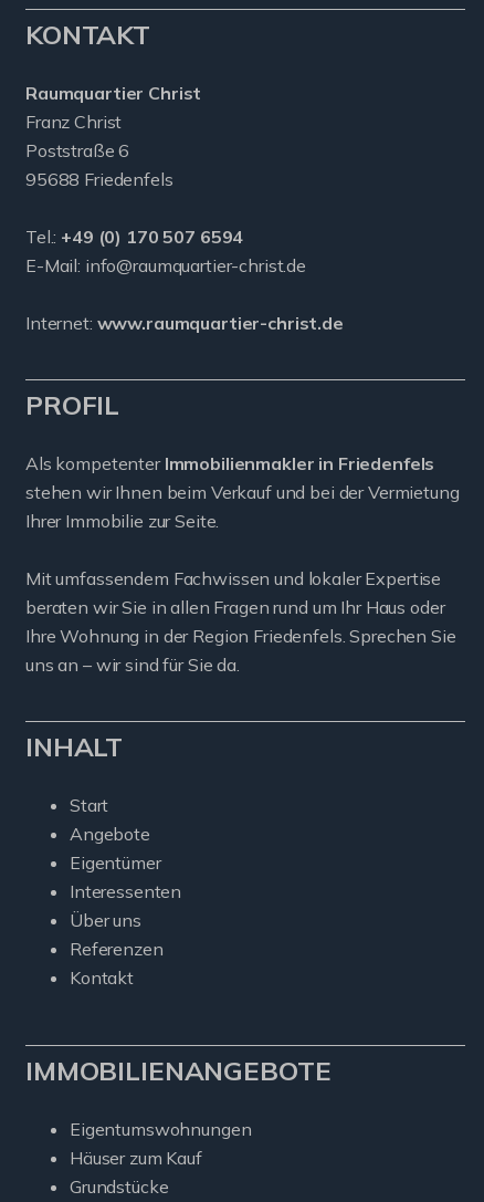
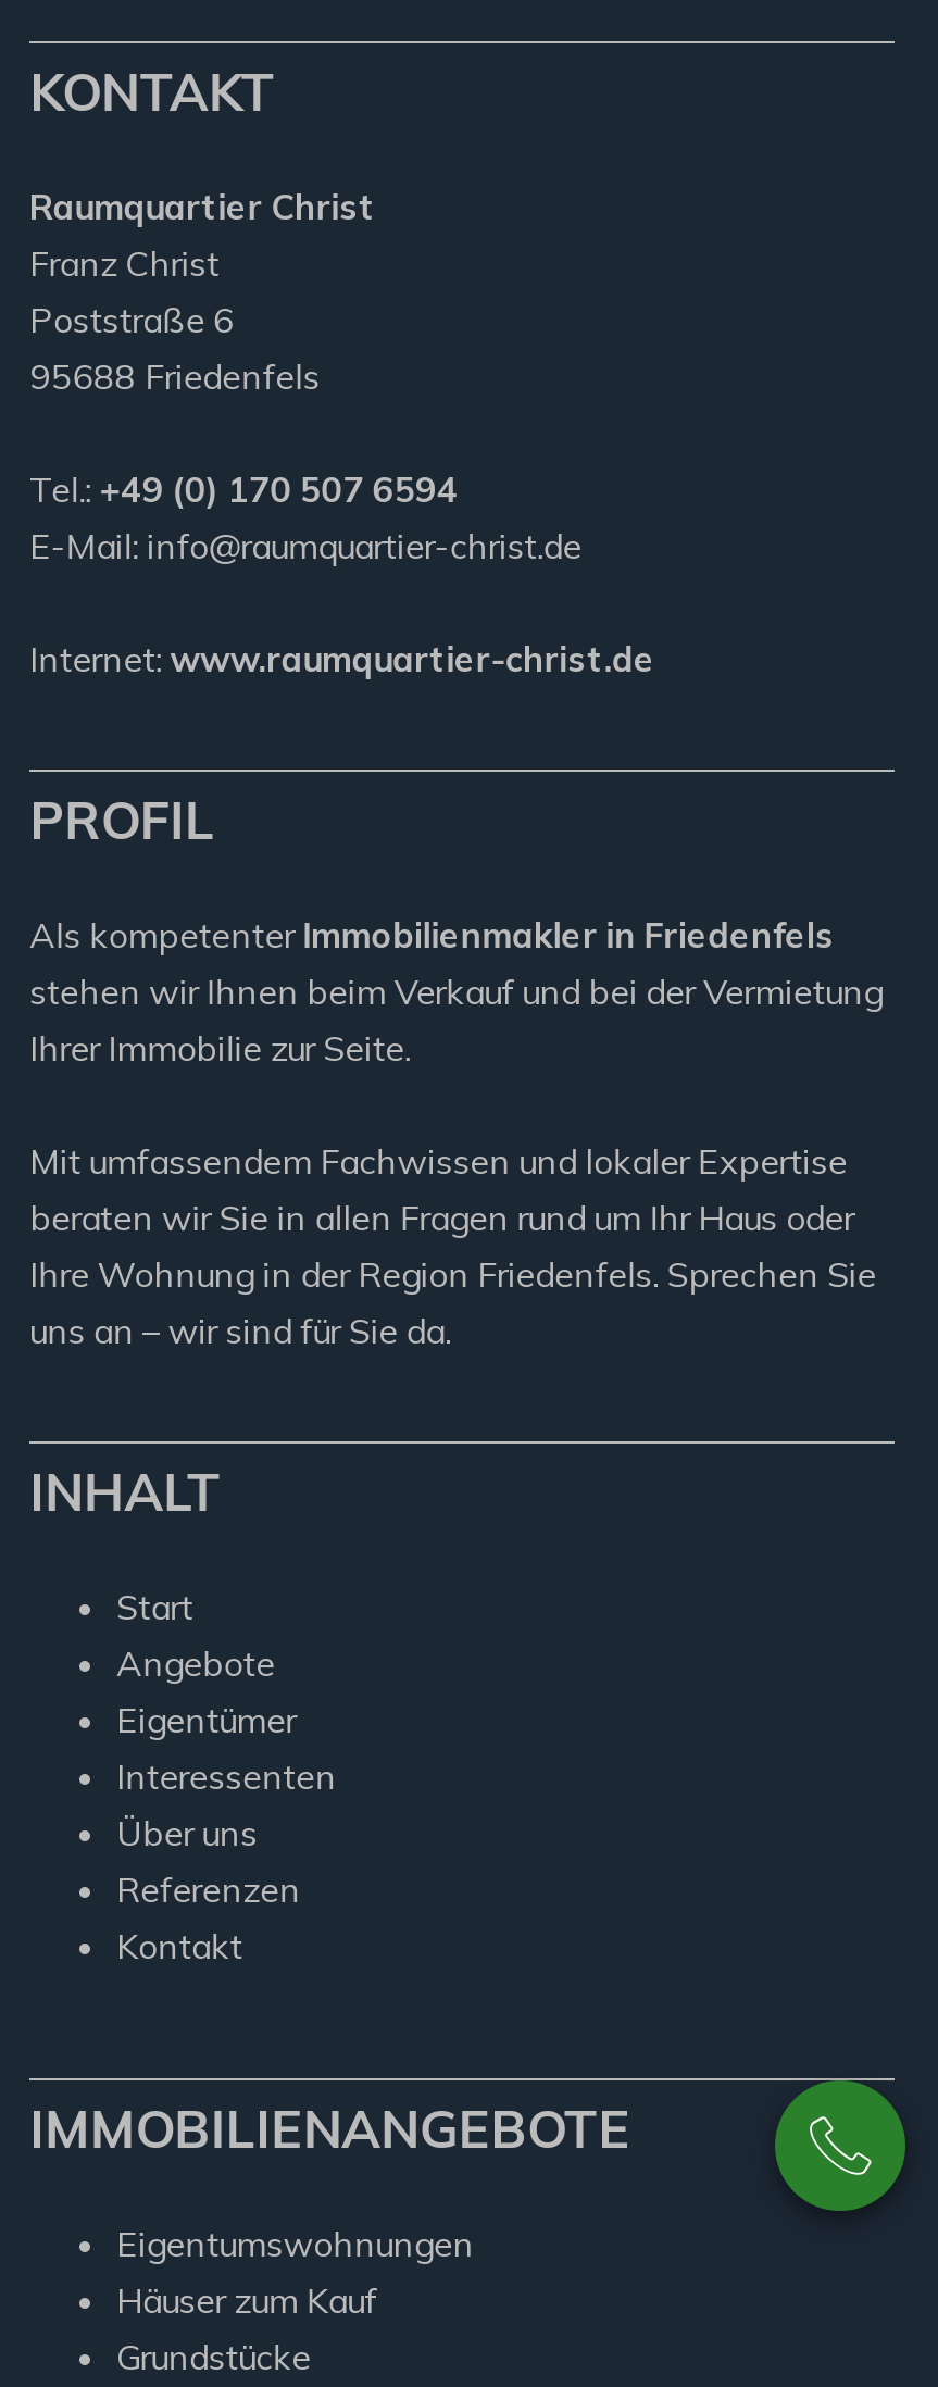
+ [image]
